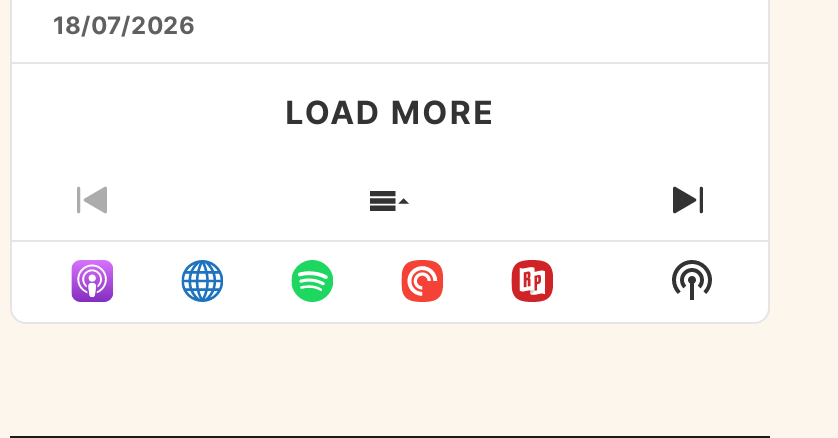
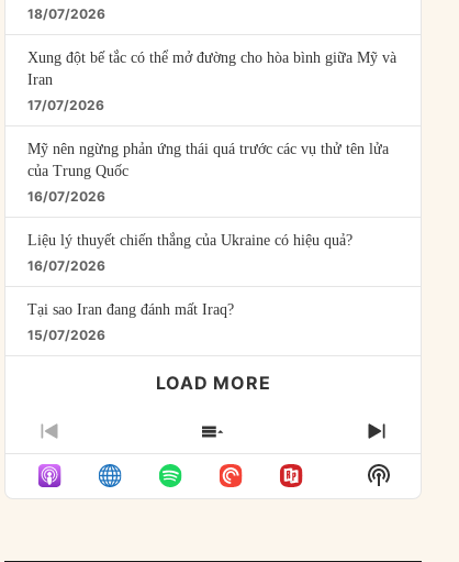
+ Xung đột bế tắc có thể mở đường cho hòa bình giữa Mỹ và
+ Iran
+ 17/07/2026
+ Mỹ nên ngừng phản ứng thái quá trước các vụ thử tên lửa
+ của Trung Quốc
+ 16/07/2026
+ Liệu lý thuyết chiến thắng của Ukraine có hiệu quả?
+ 16/07/2026
+ Tại sao Iran đang đánh mất Iraq?
+ 15/07/2026
